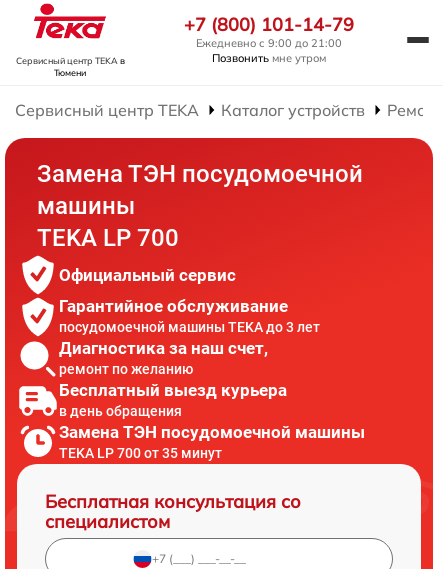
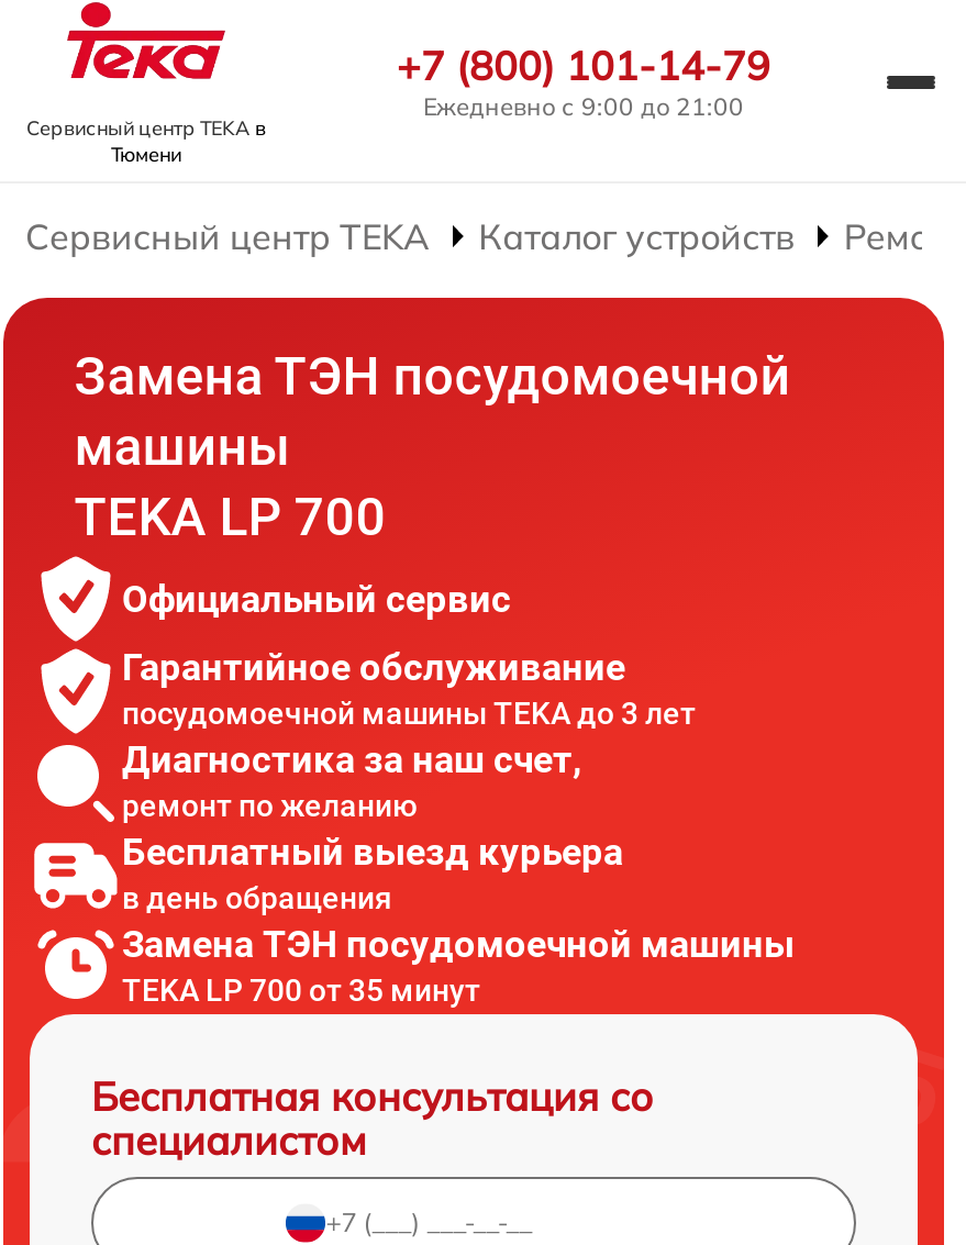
- Позвонить мне утром
